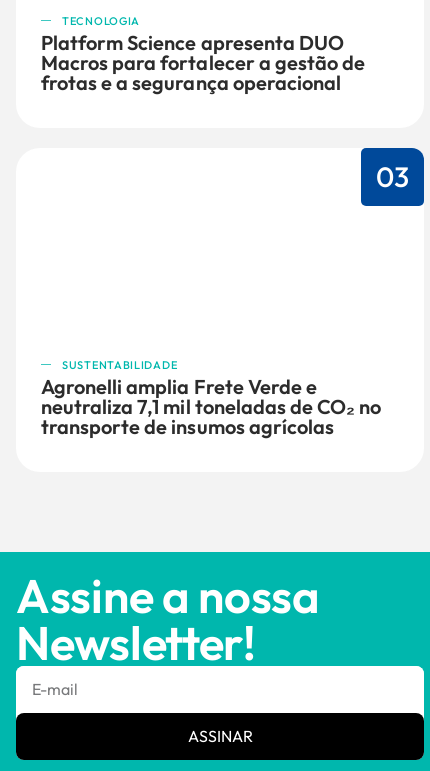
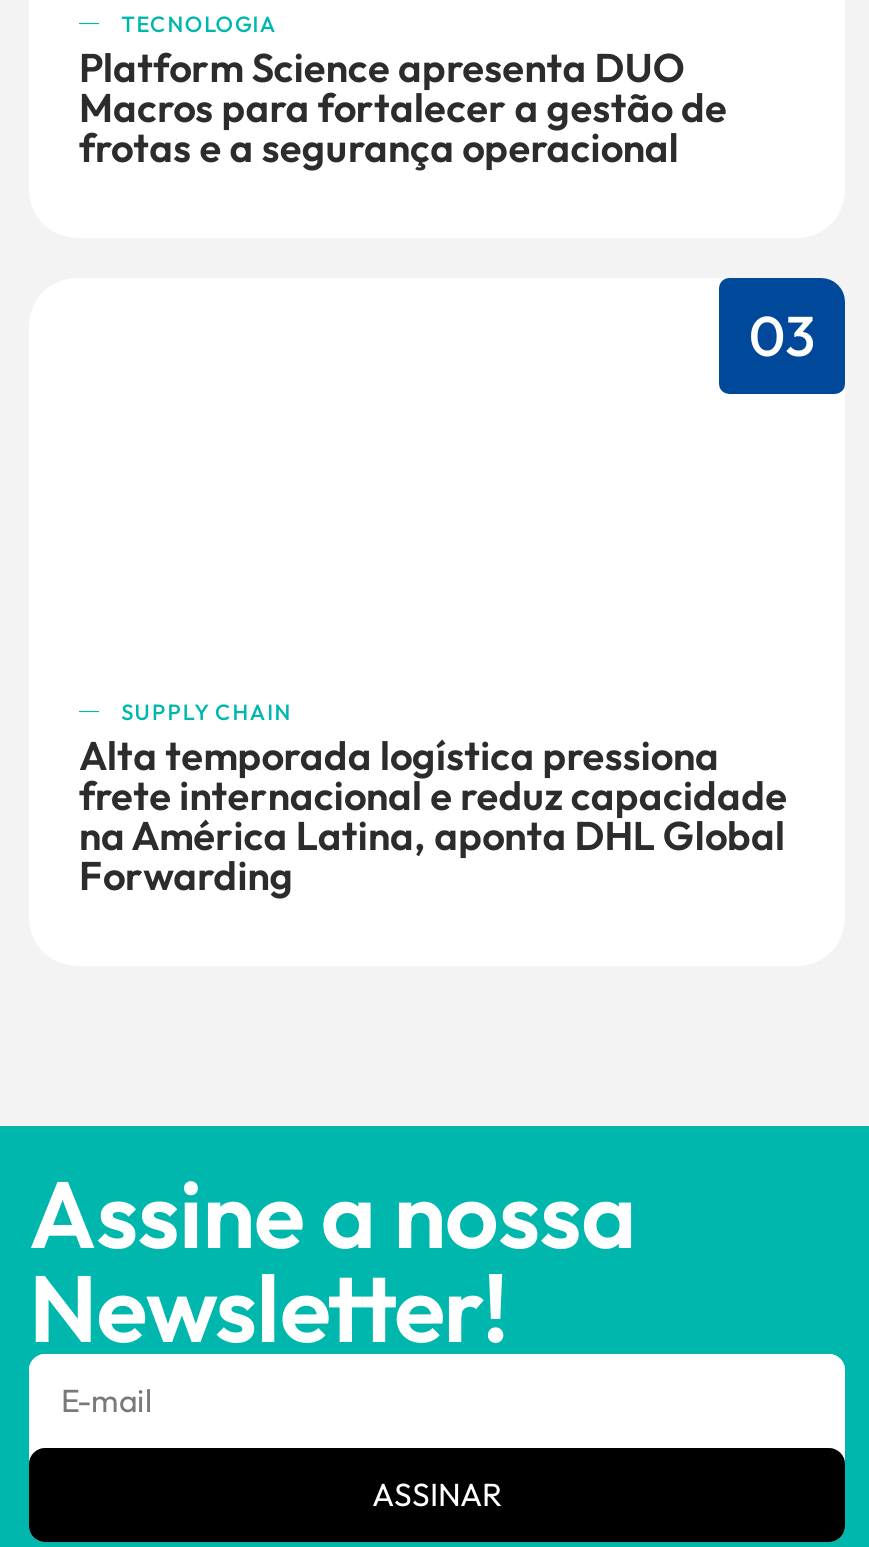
- SUSTENTABILIDADE
- Agronelli amplia Frete Verde e
- neutraliza 7,1 mil toneladas de CO₂ no
- transporte de insumos agrícolas
+ SUPPLY CHAIN
+ Alta temporada logística pressiona
+ frete internacional e reduz capacidade
+ na América Latina, aponta DHL Global
+ Forwarding
